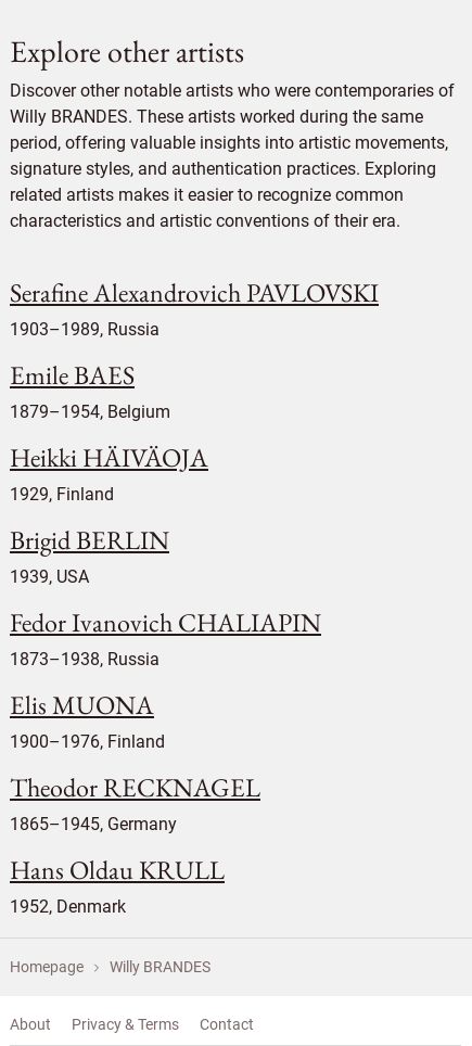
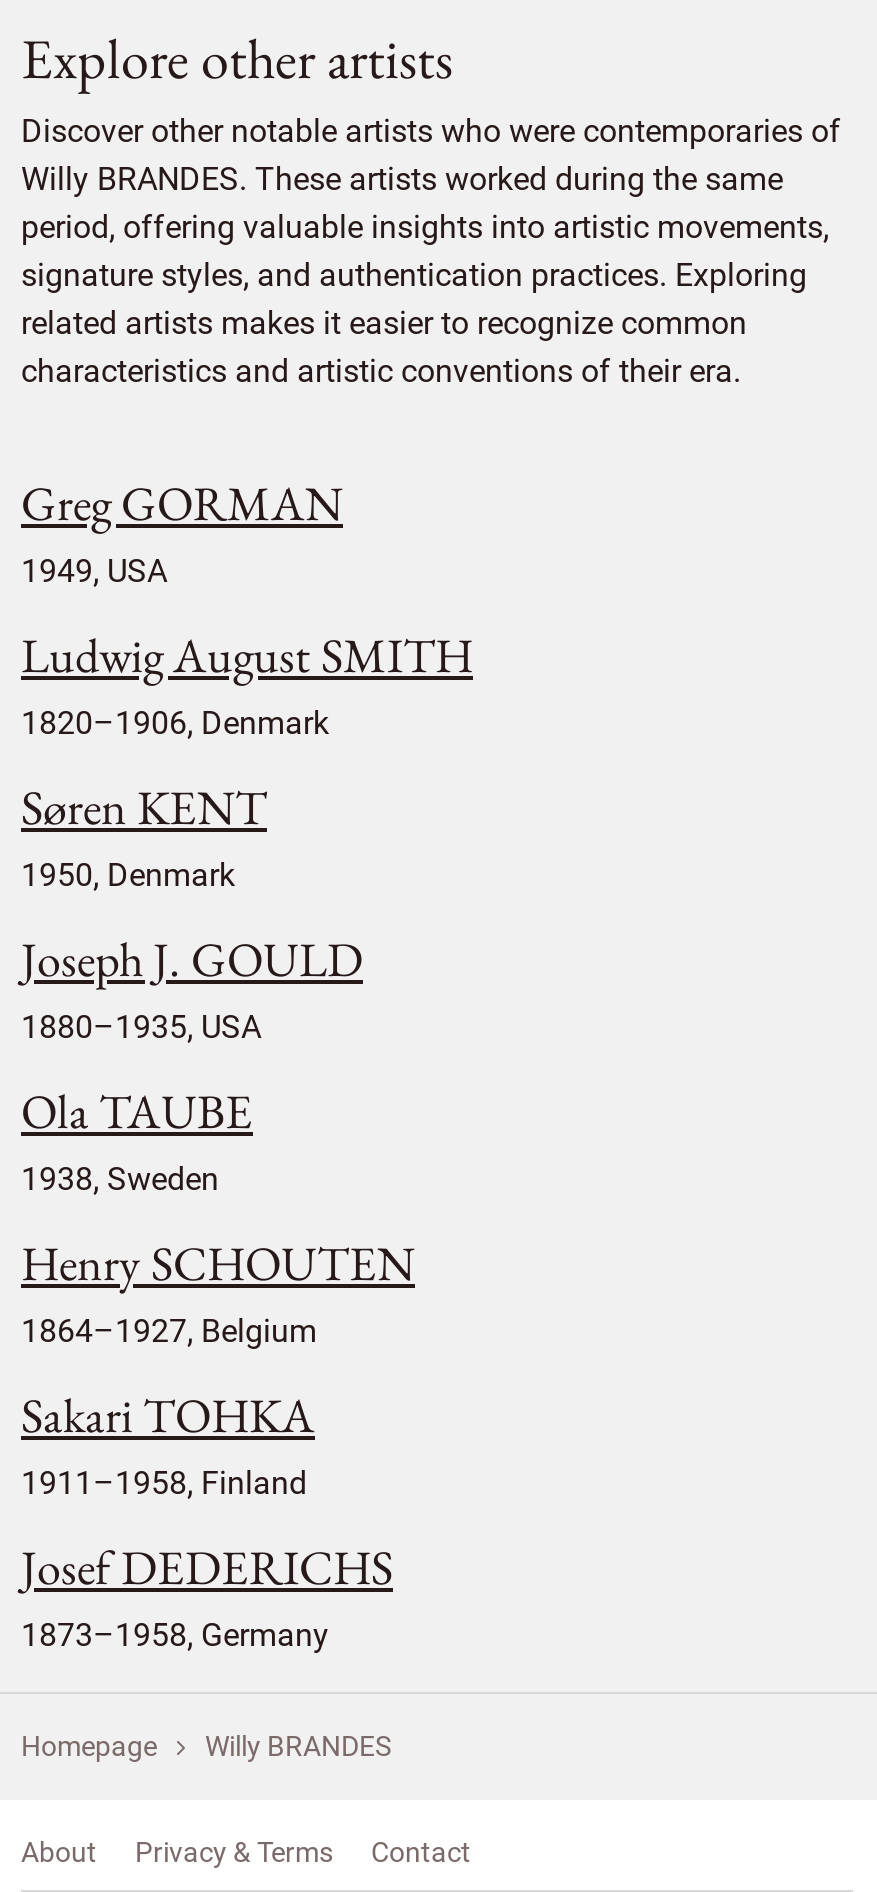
- Serafine Alexandrovich PAVLOVSKI
- 1903–1989, Russia
+ Greg GORMAN
+ 1949, USA

- Emile BAES
- 1879–1954, Belgium
+ Ludwig August SMITH
+ 1820–1906, Denmark

- Heikki HÄIVÄOJA
- 1929, Finland
+ Søren KENT
+ 1950, Denmark

- Brigid BERLIN
- 1939, USA
+ Joseph J. GOULD
+ 1880–1935, USA

- Fedor Ivanovich CHALIAPIN
- 1873–1938, Russia
+ Ola TAUBE
+ 1938, Sweden

- Elis MUONA
- 1900–1976, Finland
+ Henry SCHOUTEN
+ 1864–1927, Belgium

- Theodor RECKNAGEL
- 1865–1945, Germany
+ Sakari TOHKA
+ 1911–1958, Finland

- Hans Oldau KRULL
- 1952, Denmark
+ Josef DEDERICHS
+ 1873–1958, Germany
